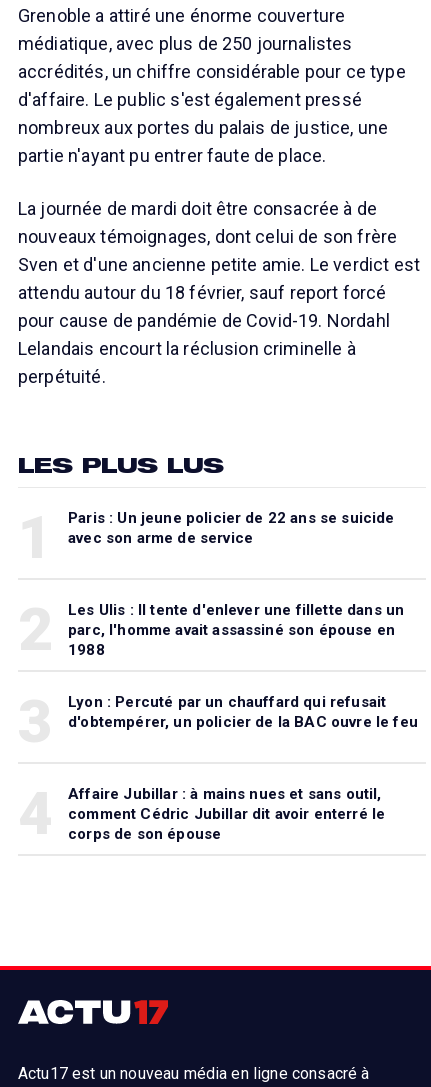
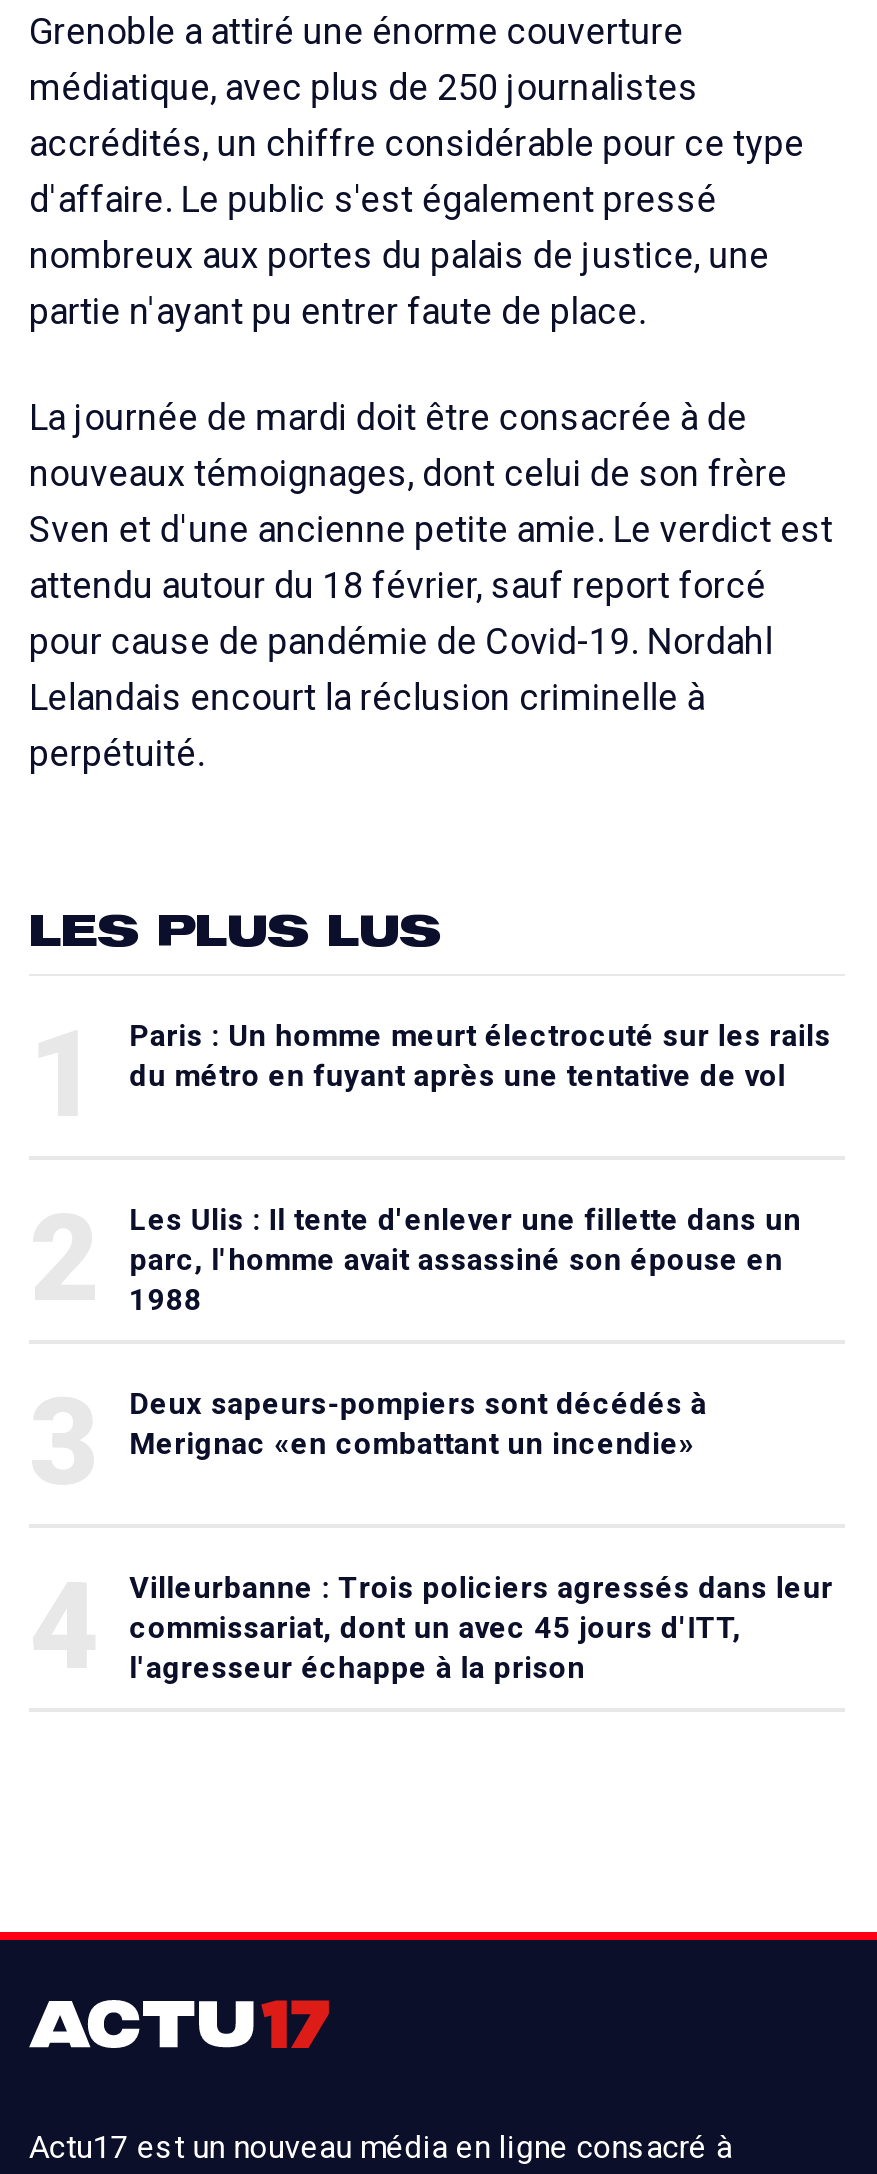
- Paris : Un jeune policier de 22 ans se suicide
- avec son arme de service
+ Paris : Un homme meurt électrocuté sur les rails
+ du métro en fuyant après une tentative de vol

- Lyon : Percuté par un chauffard qui refusait
- d'obtempérer, un policier de la BAC ouvre le feu
+ Deux sapeurs-pompiers sont décédés à
+ Merignac «en combattant un incendie»

- Affaire Jubillar : à mains nues et sans outil,
- comment Cédric Jubillar dit avoir enterré le
- corps de son épouse
+ Villeurbanne : Trois policiers agressés dans leur
+ commissariat, dont un avec 45 jours d'ITT,
+ l'agresseur échappe à la prison
